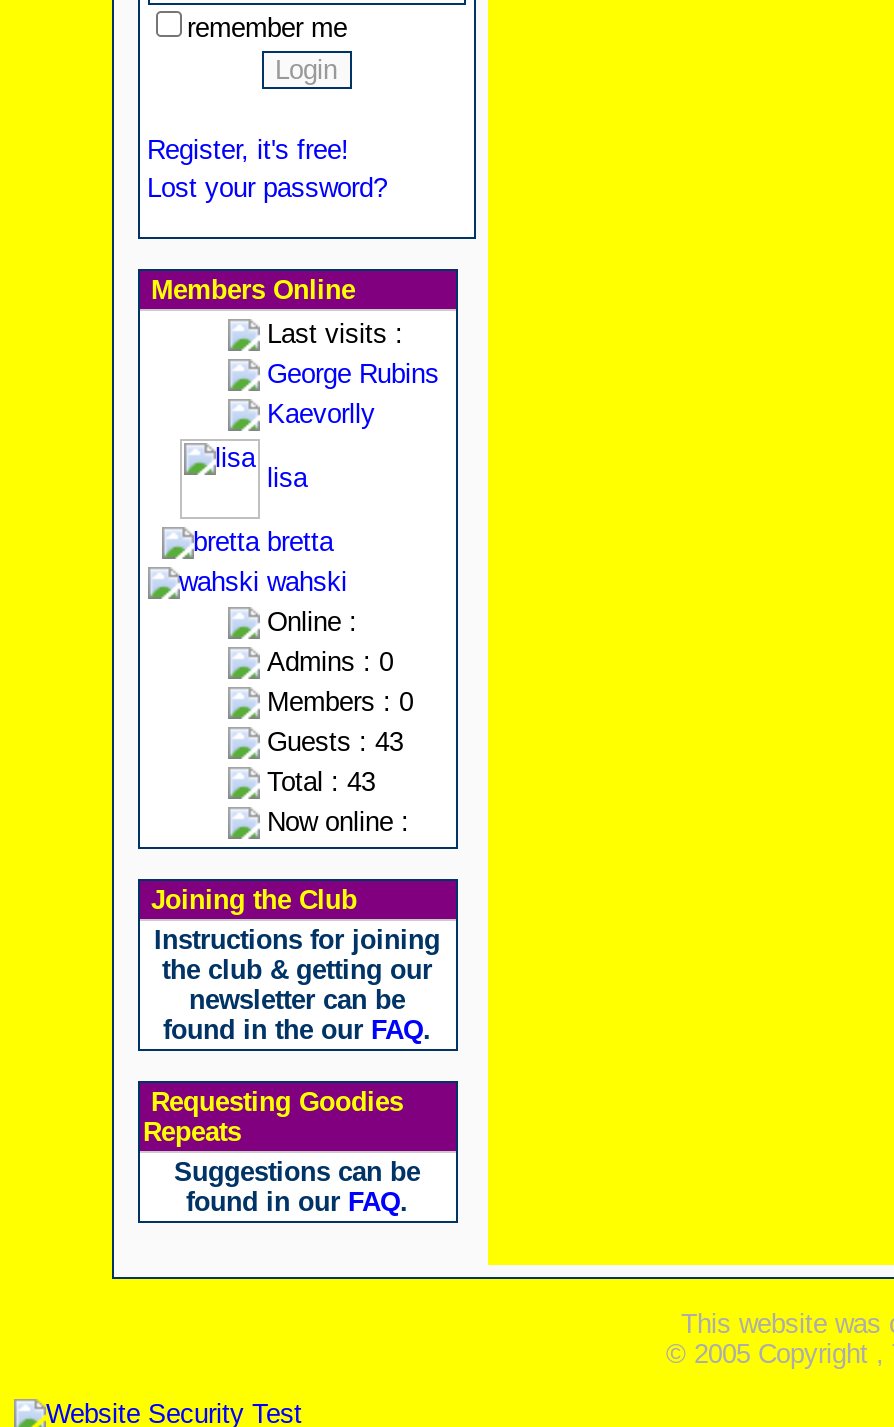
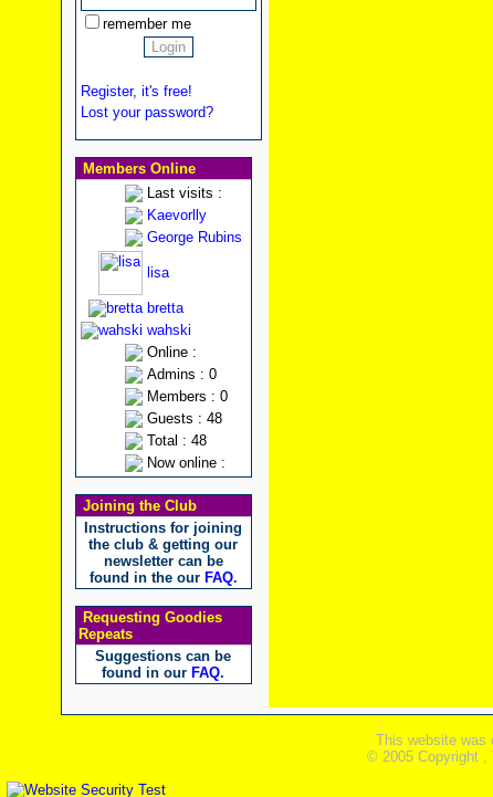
moved down: George Rubins

moved up: Kaevorlly

- Guests : 43
+ Guests : 48

- Total : 43
+ Total : 48
